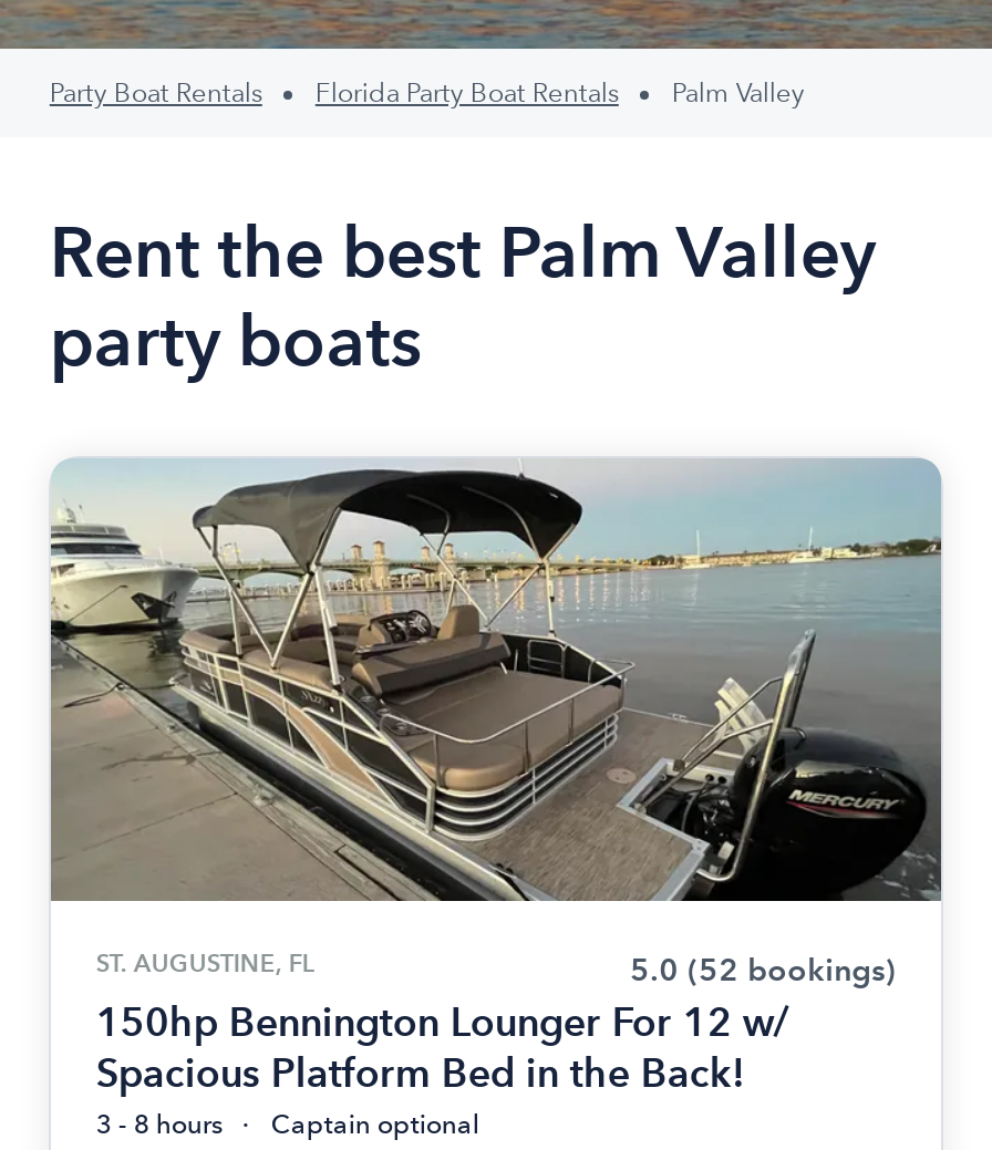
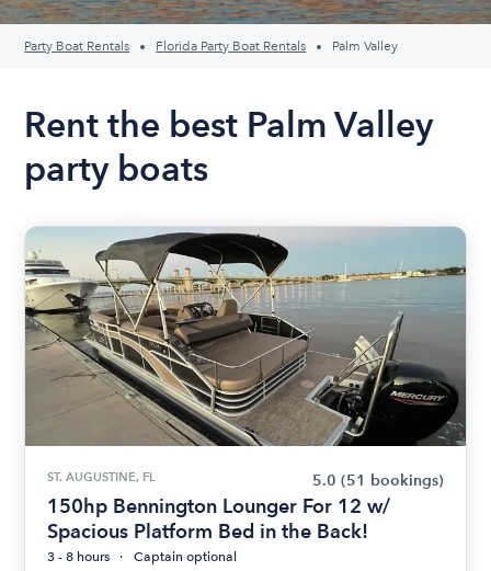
- 5.0 (52 bookings)
+ 5.0 (51 bookings)
